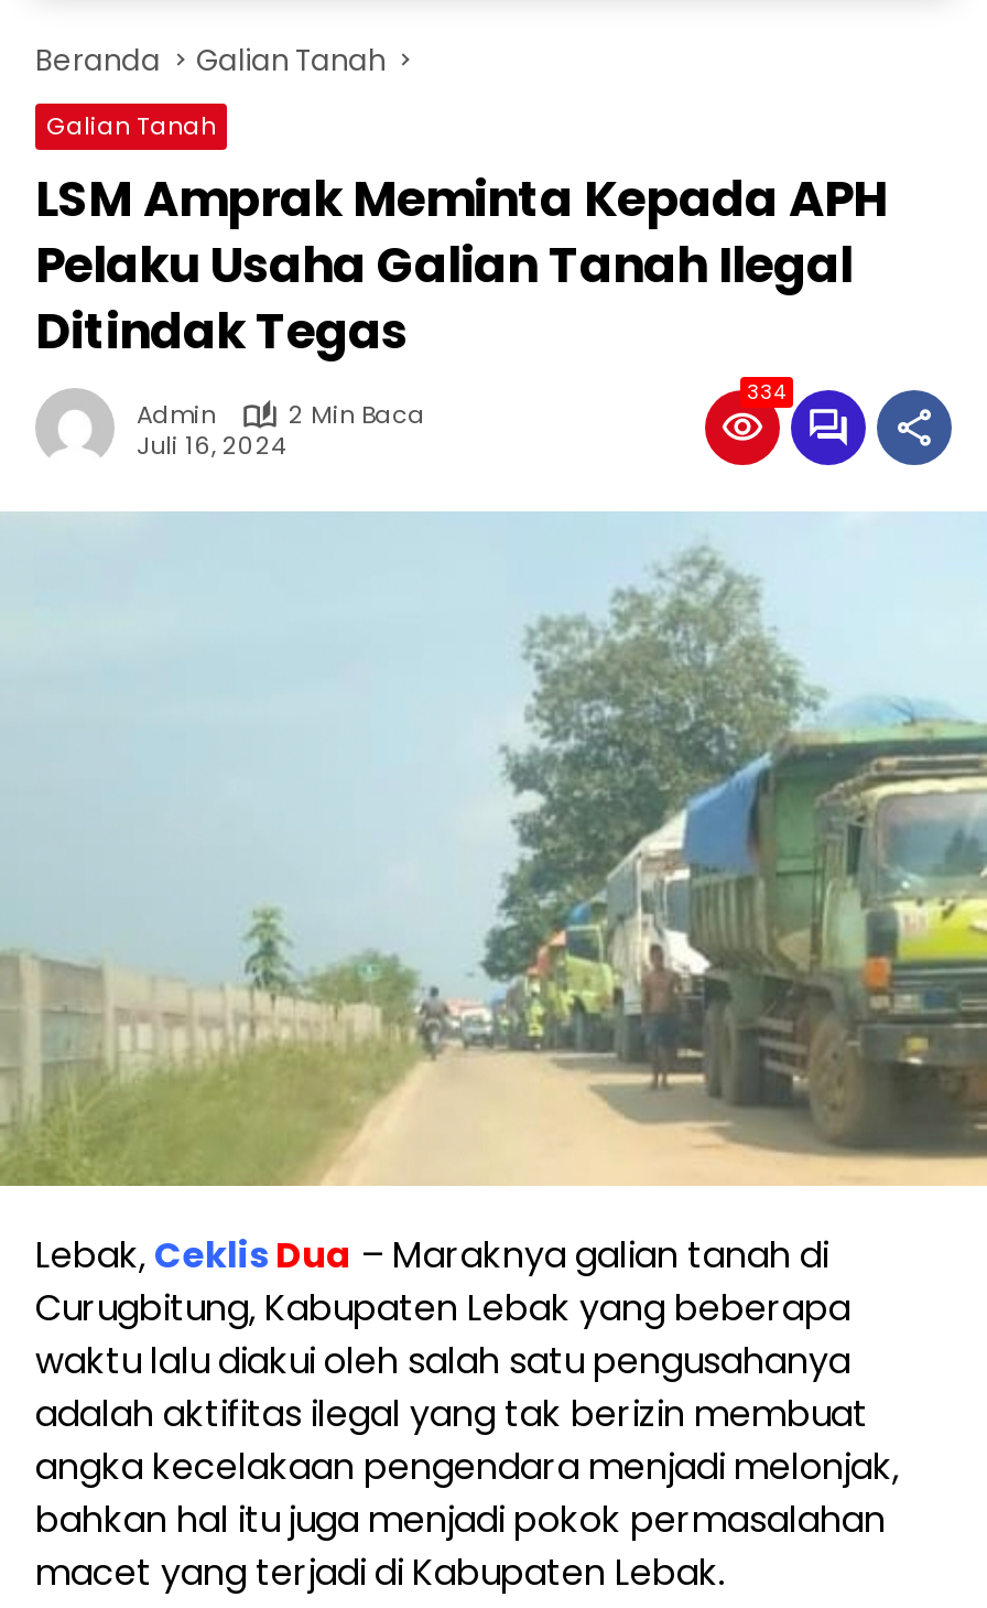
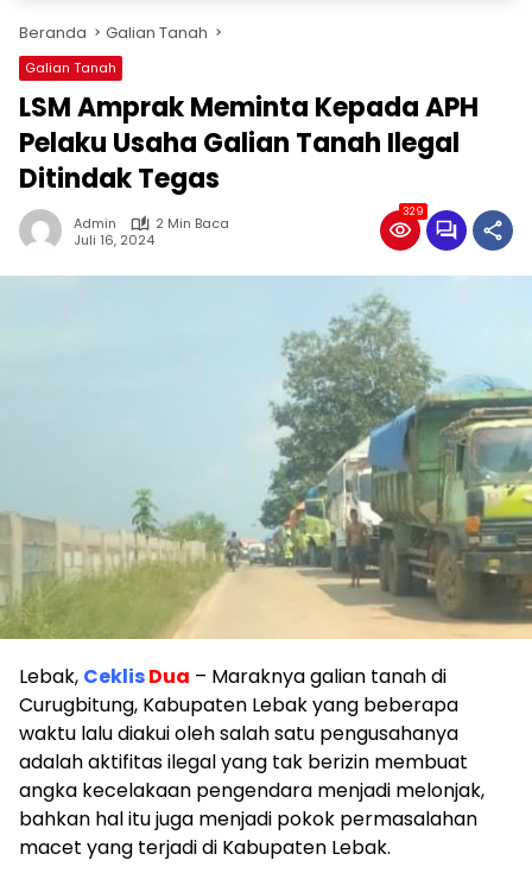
- 334
+ 329
